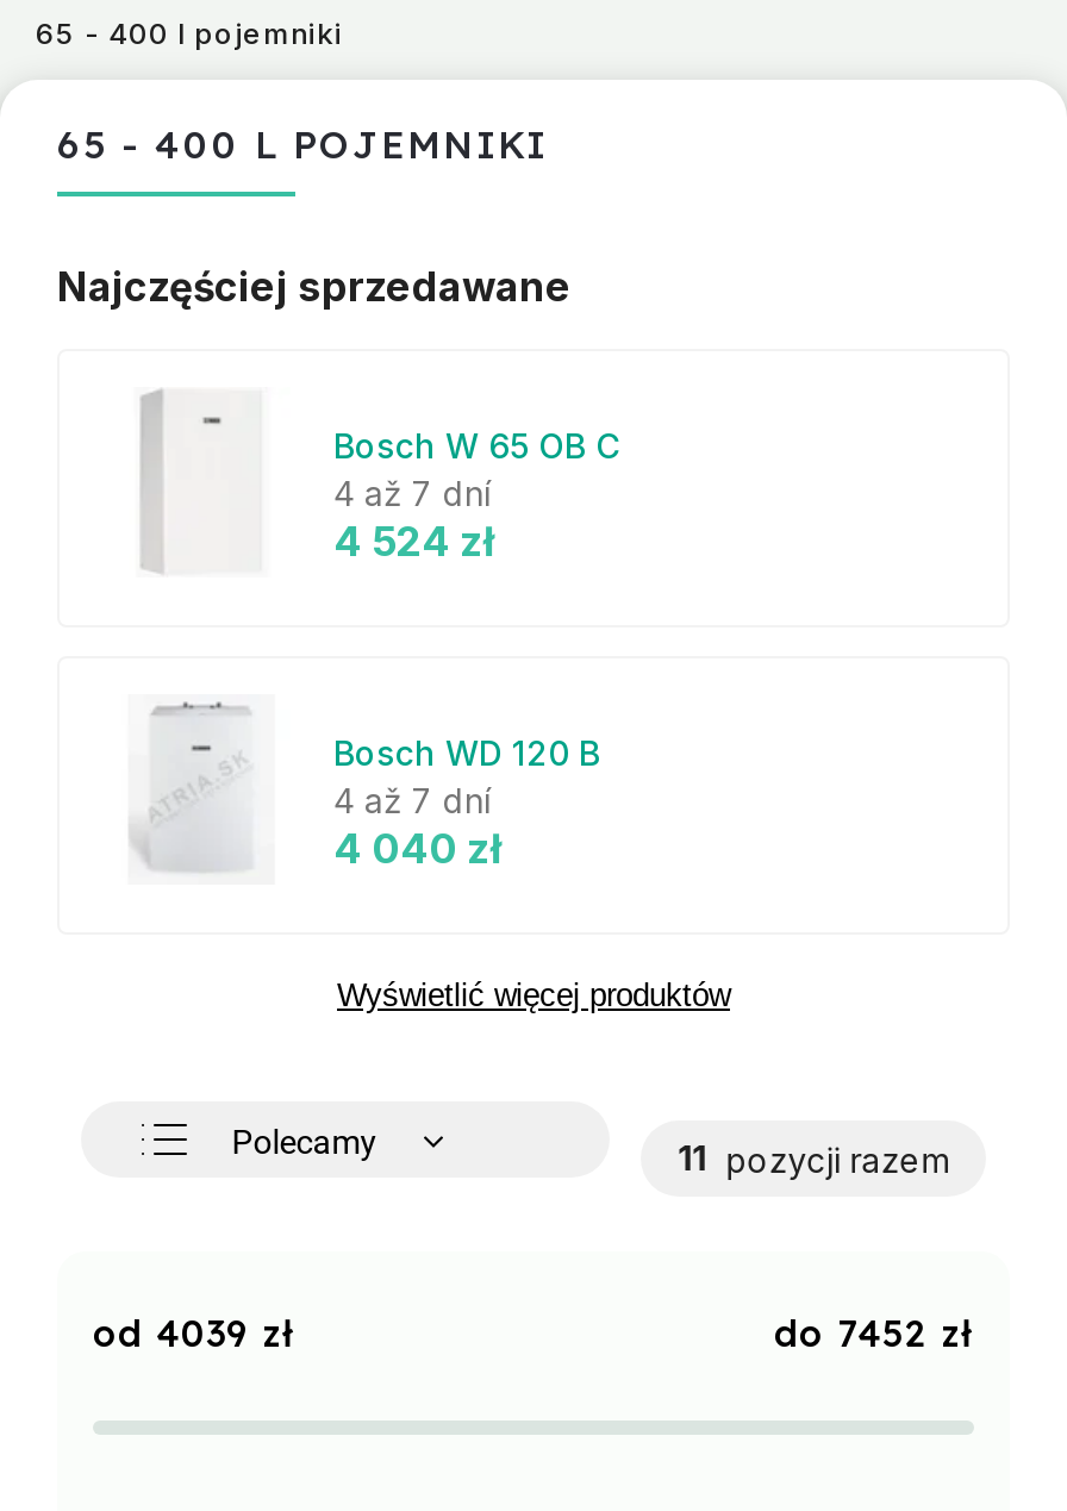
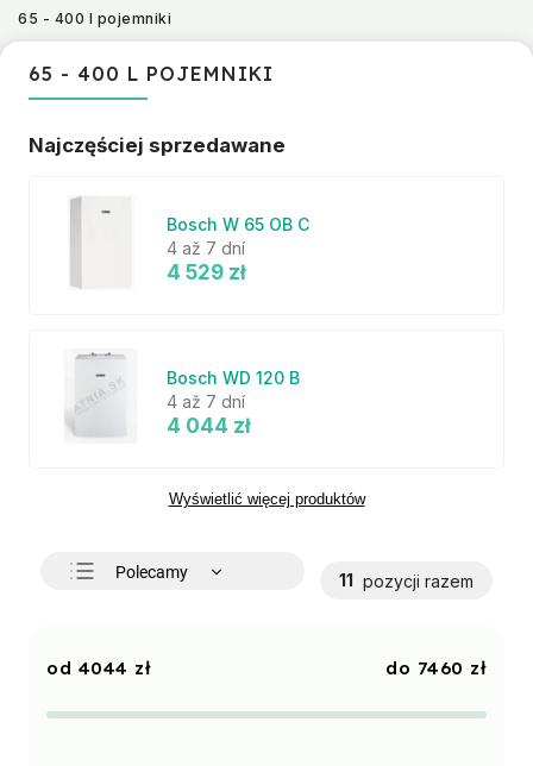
- 4 524 zł
+ 4 529 zł

- 4 040 zł
+ 4 044 zł

- 4039 zł
+ 4044 zł

- 7452 zł
+ 7460 zł
